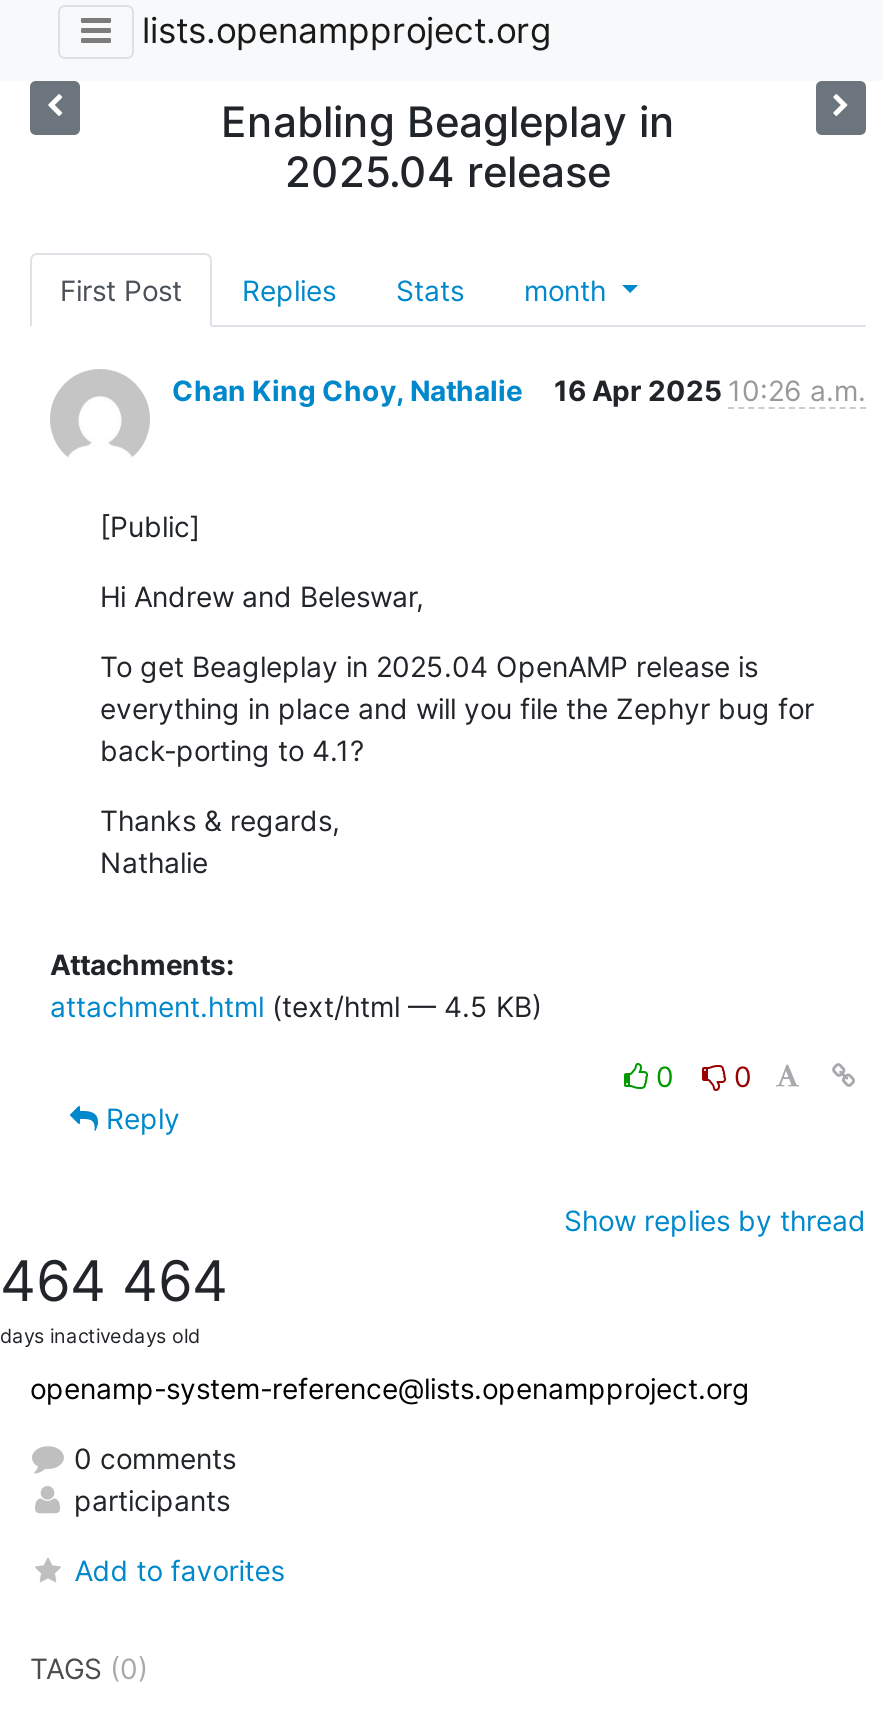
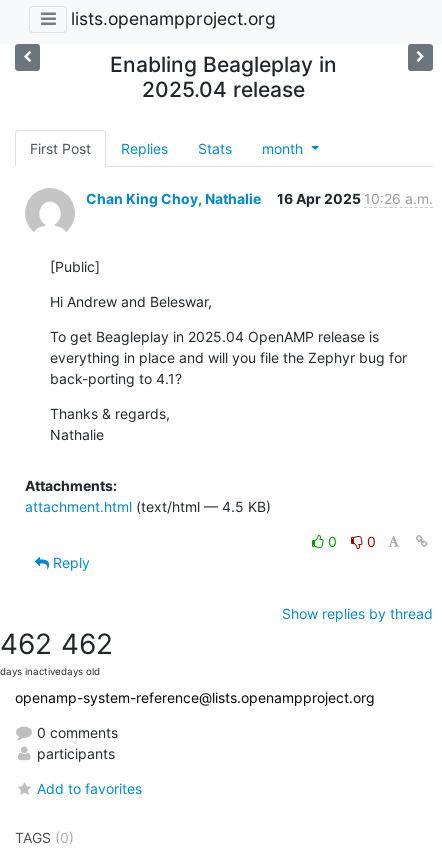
- 464
+ 462

- 464
+ 462
